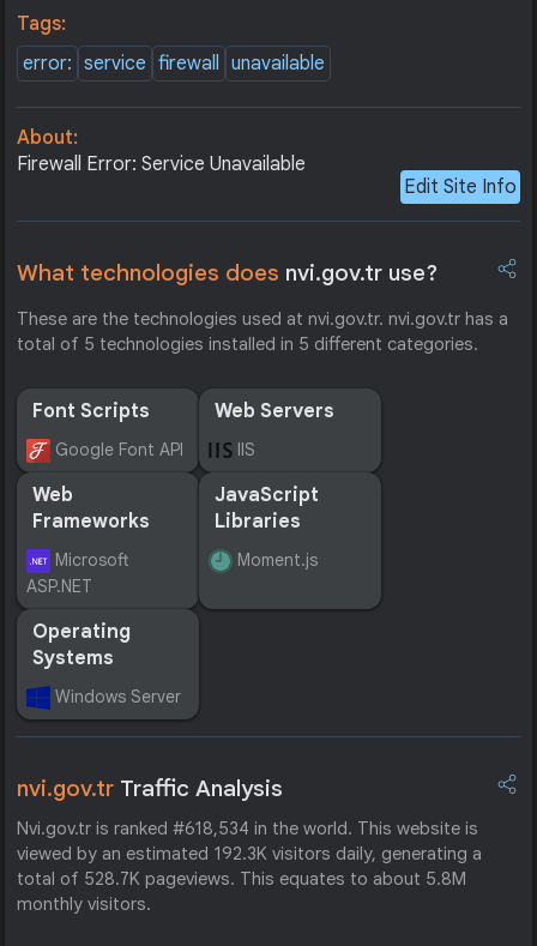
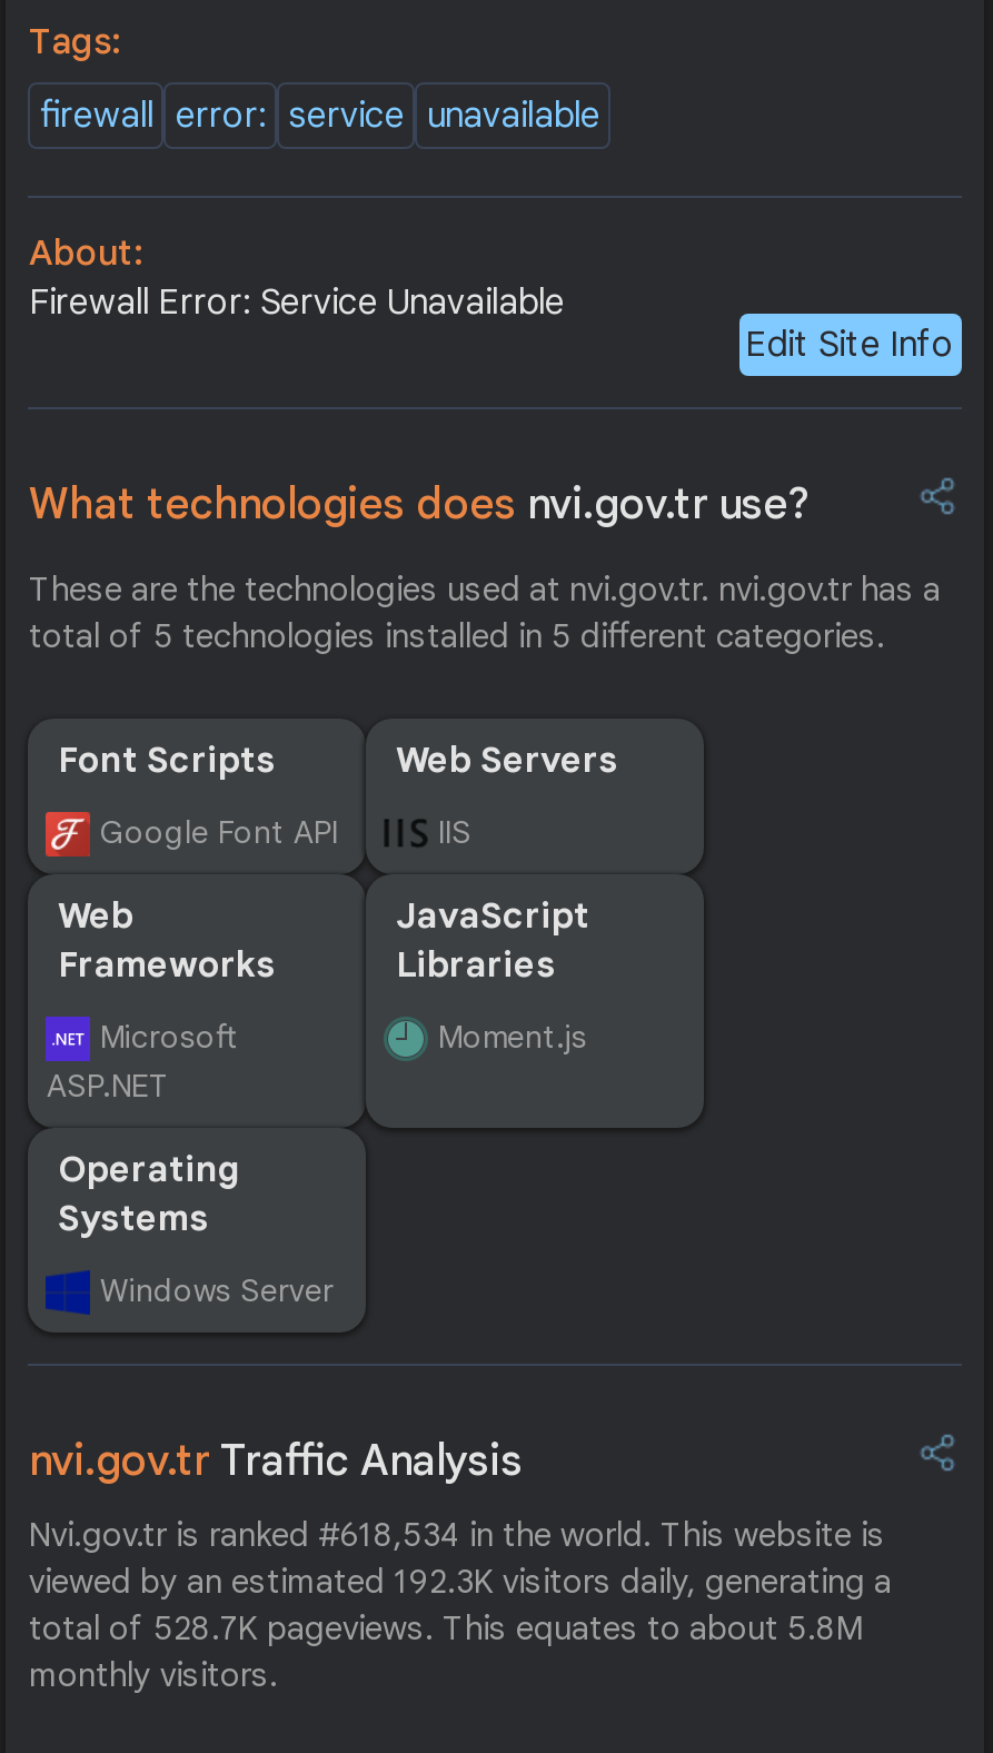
- error: service firewall unavailable
+ firewall error: service unavailable
